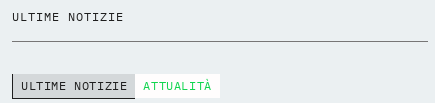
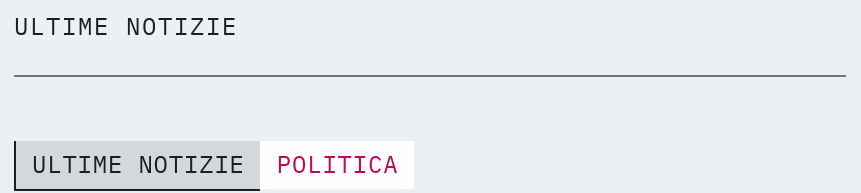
- ATTUALITÀ
+ POLITICA
